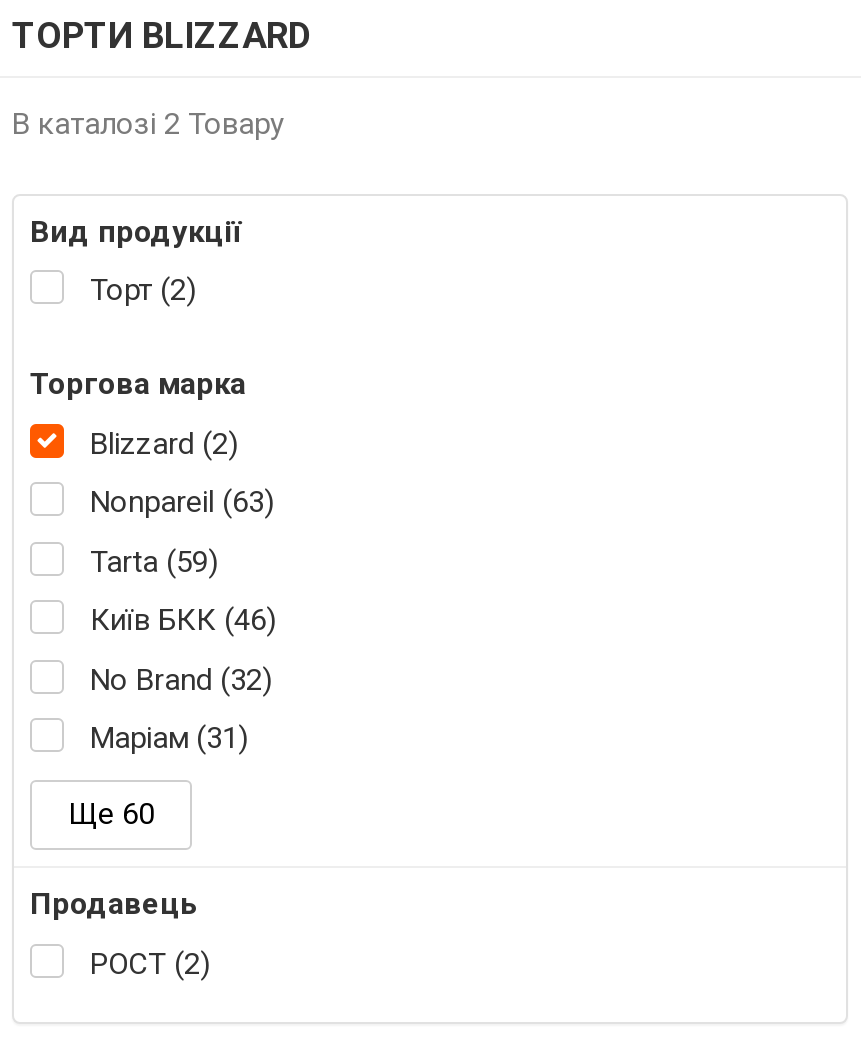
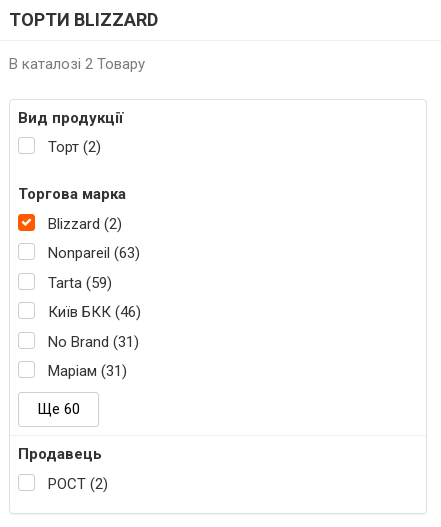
- No Brand (32)
+ No Brand (31)
